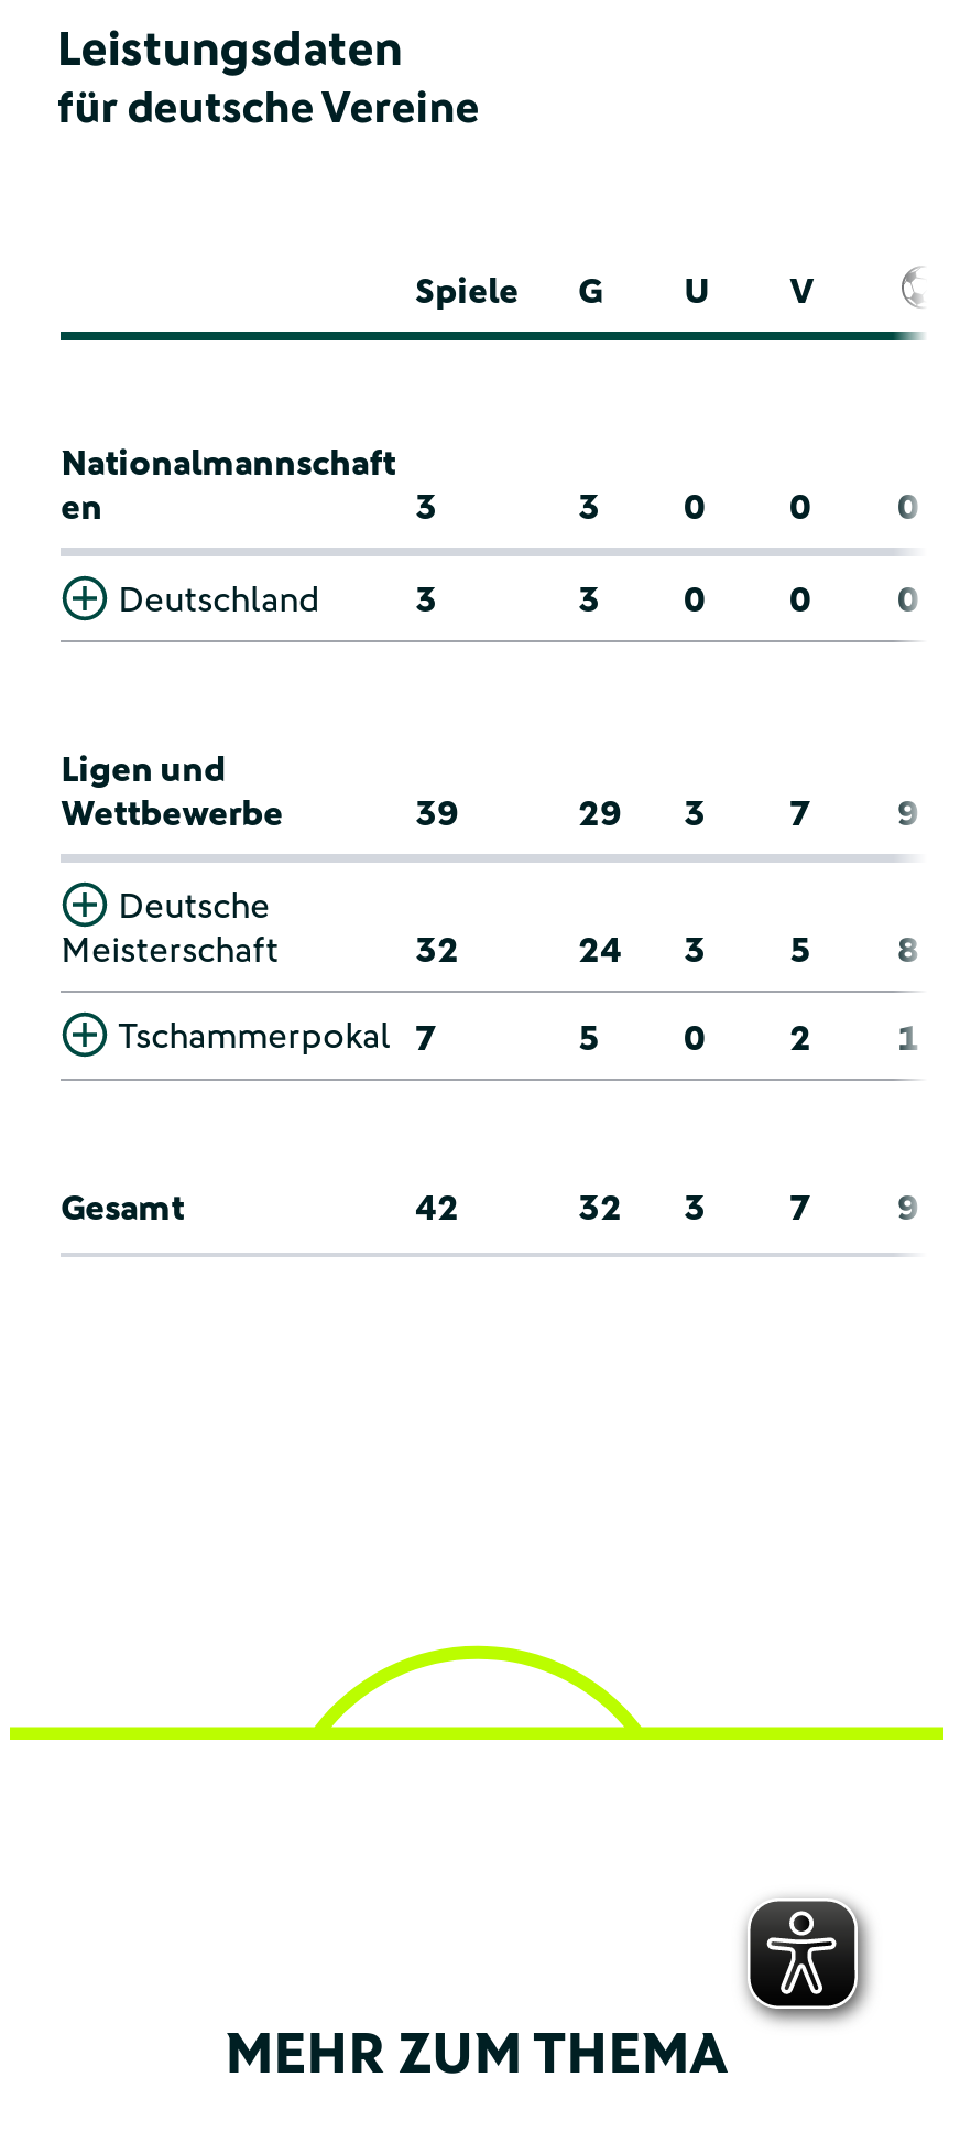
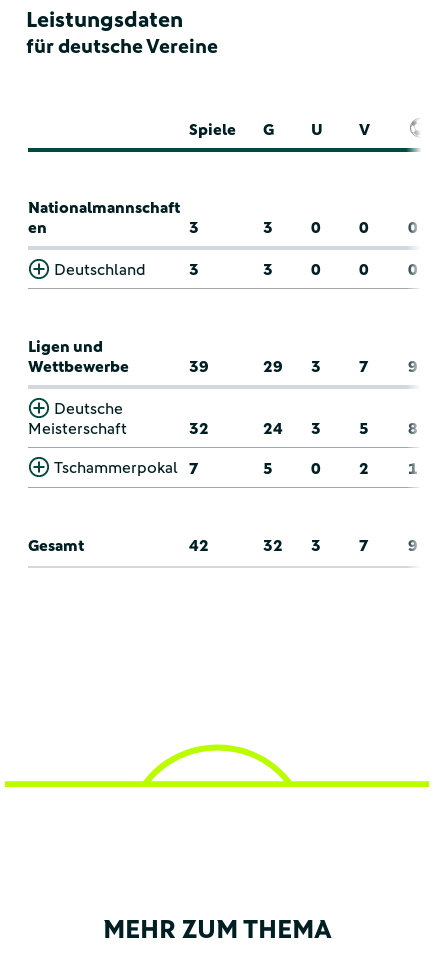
- [image]
